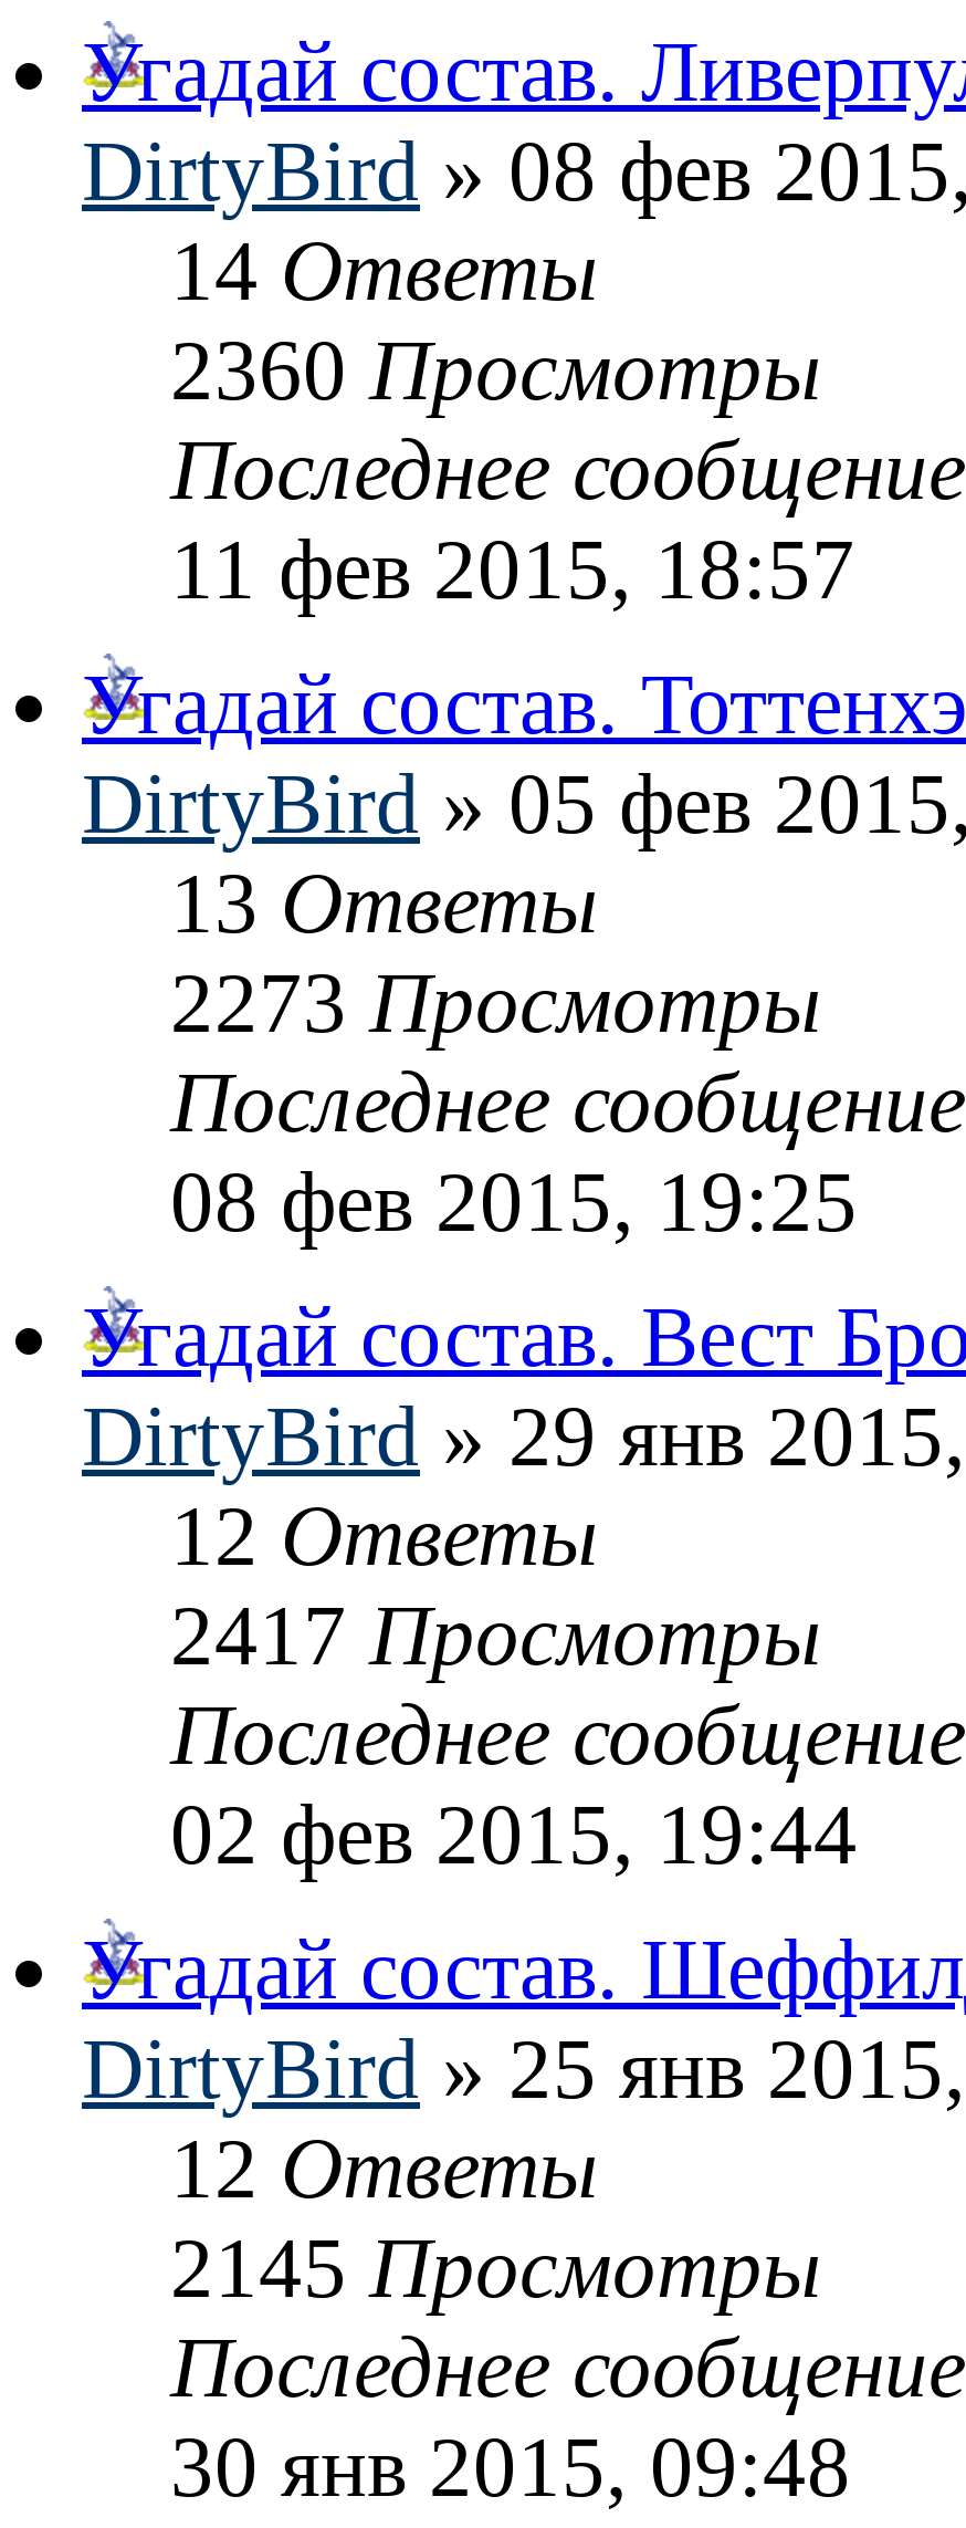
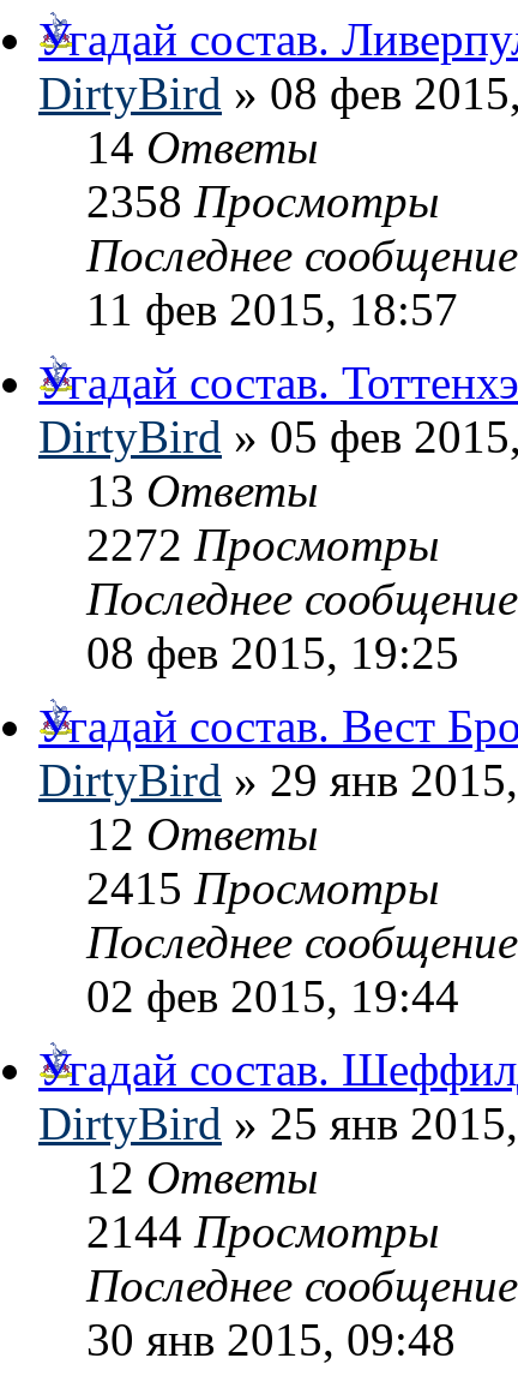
- 2360 Просмотры
+ 2358 Просмотры

- 2273 Просмотры
+ 2272 Просмотры

- 2417 Просмотры
+ 2415 Просмотры

- 2145 Просмотры
+ 2144 Просмотры
